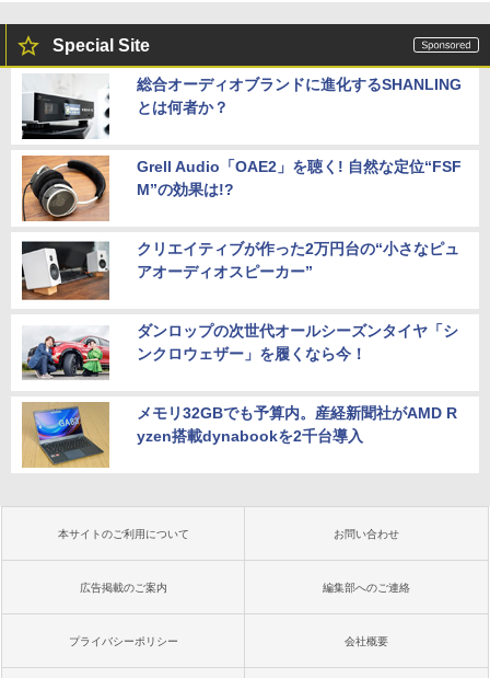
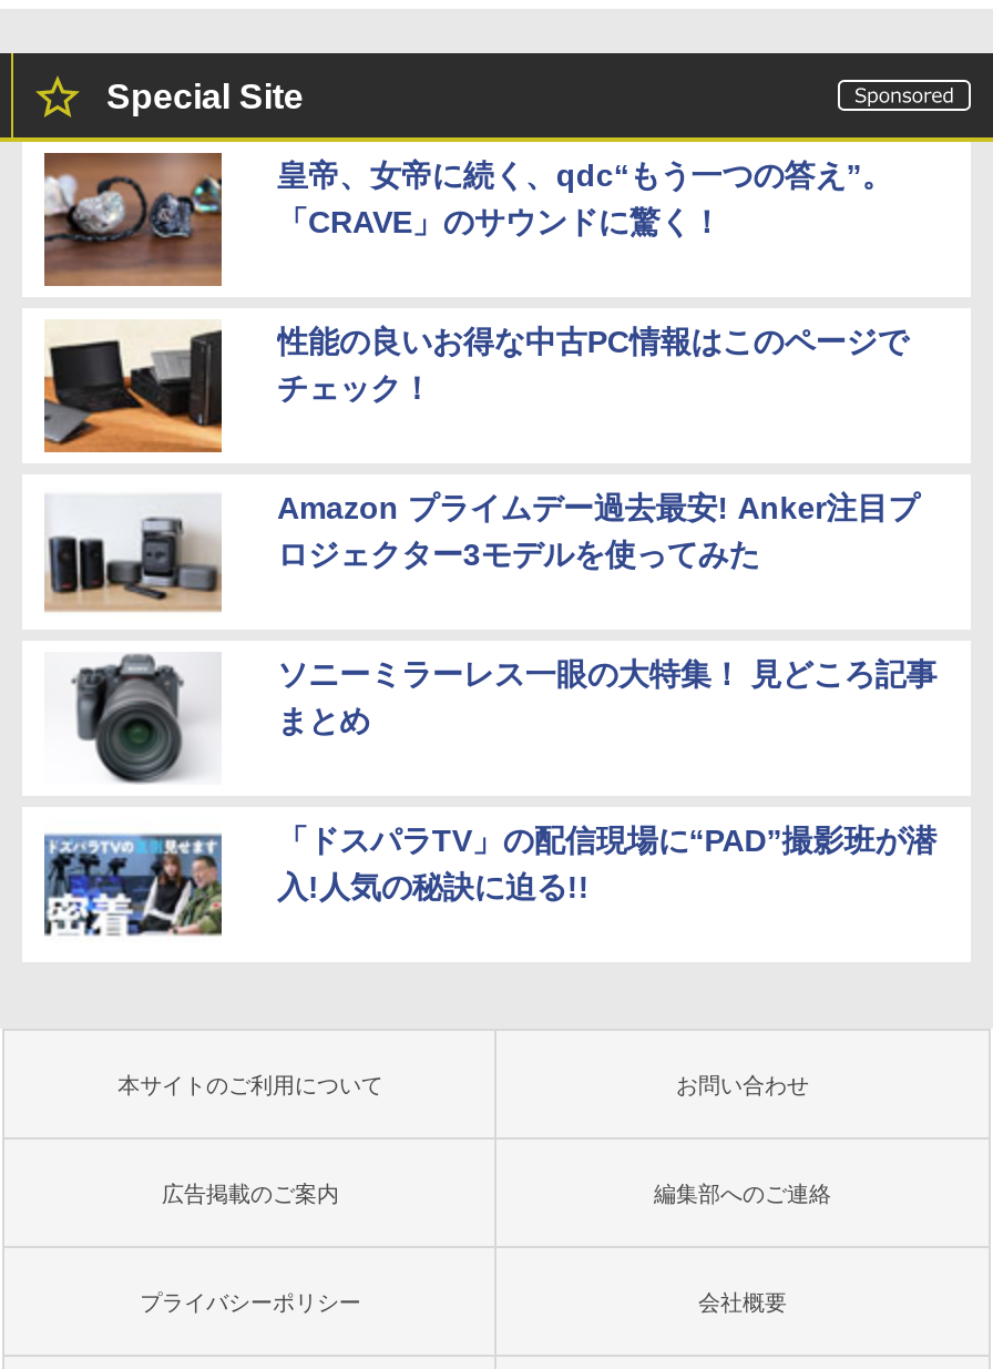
- [image]
- 総合オーディオブランドに進化するSHANLING
- とは何者か？
+ [image]
+ 皇帝、女帝に続く、qdc“もう一つの答え”。
+ 「CRAVE」のサウンドに驚く！

- [image]
- Grell Audio「OAE2」を聴く! 自然な定位“FSF
- M”の効果は!?
+ [image]
+ 性能の良いお得な中古PC情報はこのページで
+ チェック！

- [image]
- クリエイティブが作った2万円台の“小さなピュ
- アオーディオスピーカー”
+ [image]
+ Amazon プライムデー過去最安! Anker注目プ
+ ロジェクター3モデルを使ってみた

- [image]
- ダンロップの次世代オールシーズンタイヤ「シ
- ンクロウェザー」を履くなら今！
+ [image]
+ ソニーミラーレス一眼の大特集！ 見どころ記事
+ まとめ

- [image]
- メモリ32GBでも予算内。産経新聞社がAMD R
- yzen搭載dynabookを2千台導入
+ [image]
+ 「ドスパラTV」の配信現場に“PAD”撮影班が潜
+ 入!人気の秘訣に迫る!!
